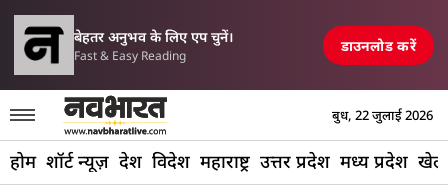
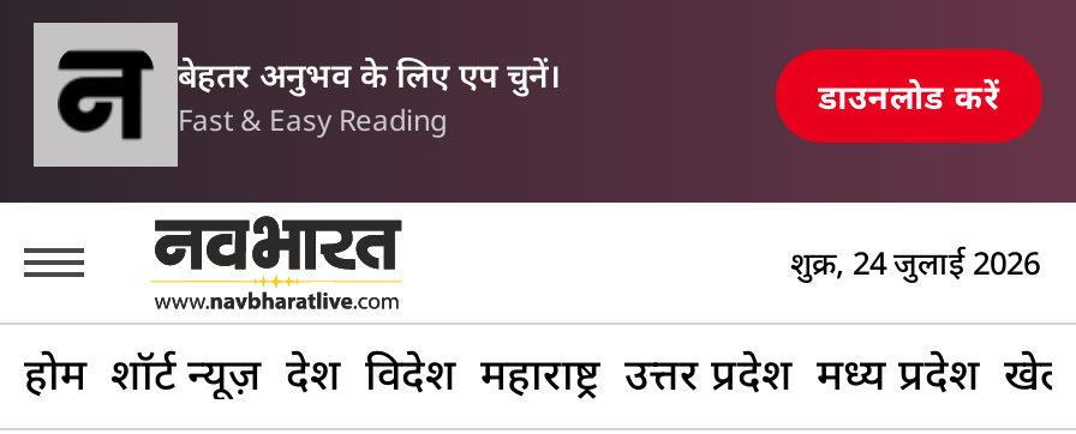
- बुध, 22 जुलाई 2026
+ शुक्र, 24 जुलाई 2026
